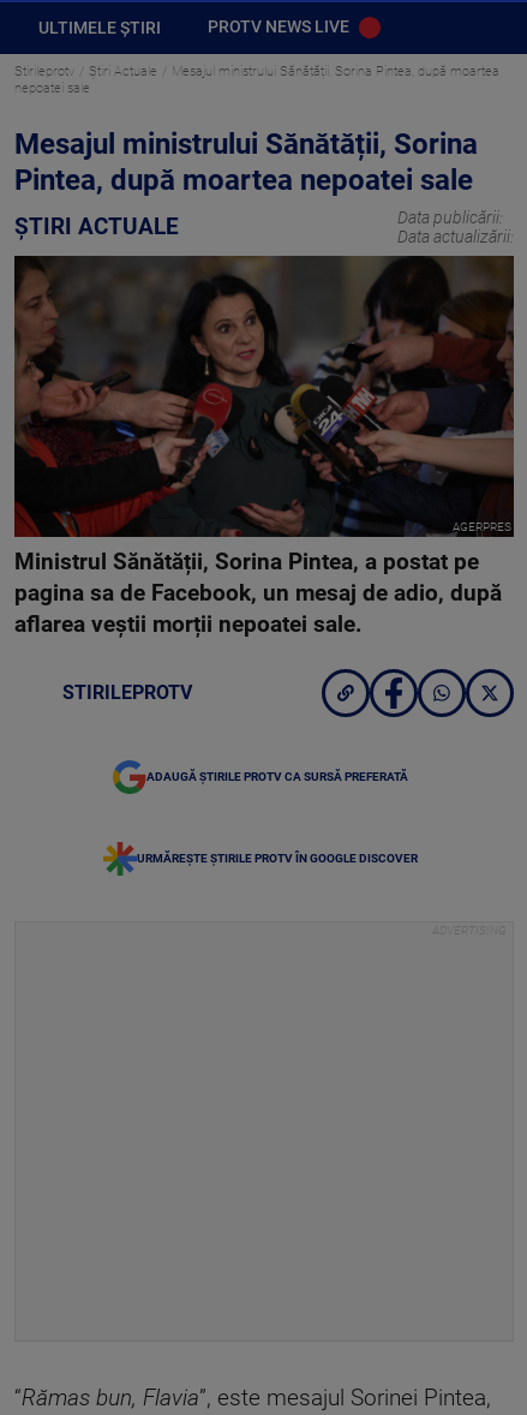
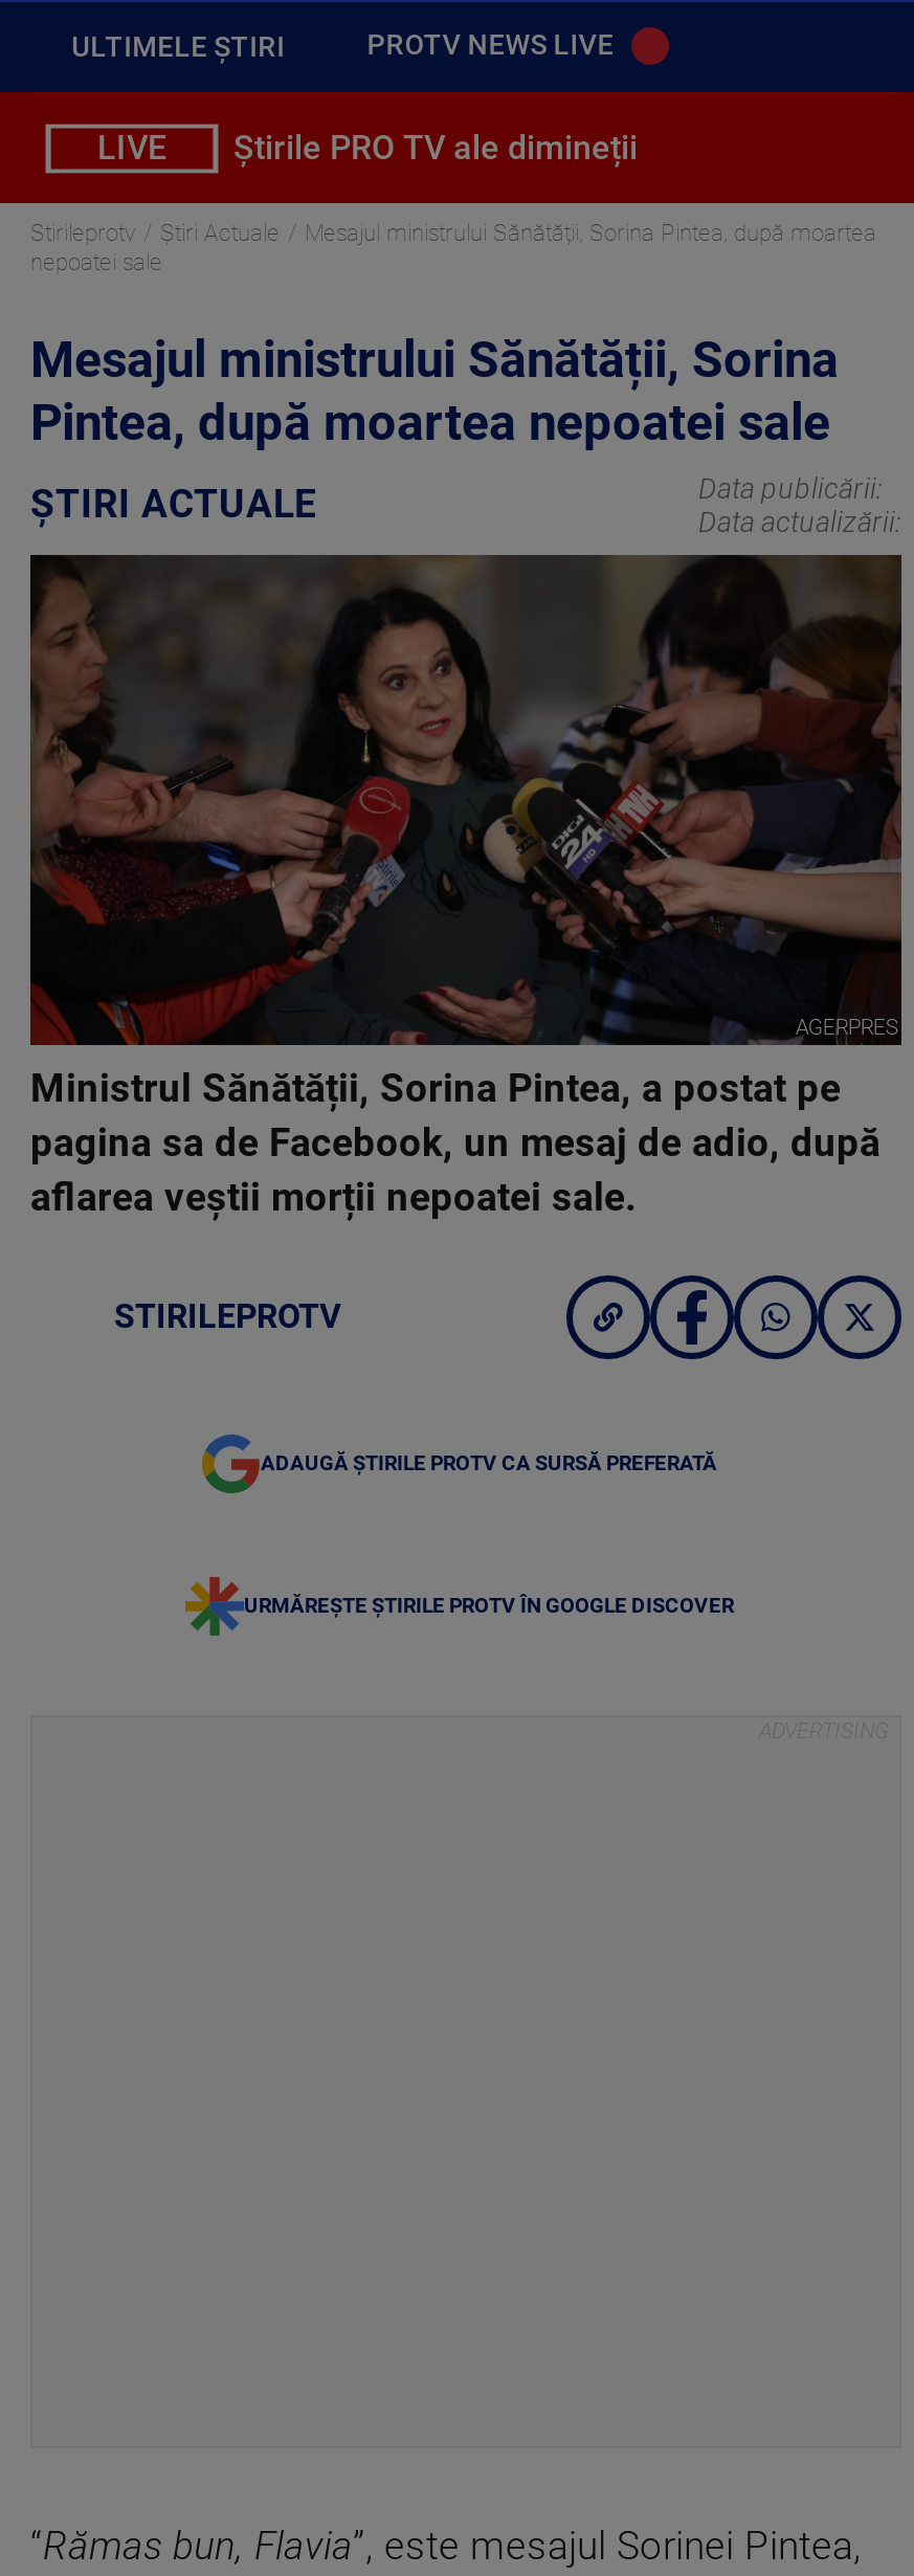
+ LIVE
+ Știrile PRO TV ale dimineții
